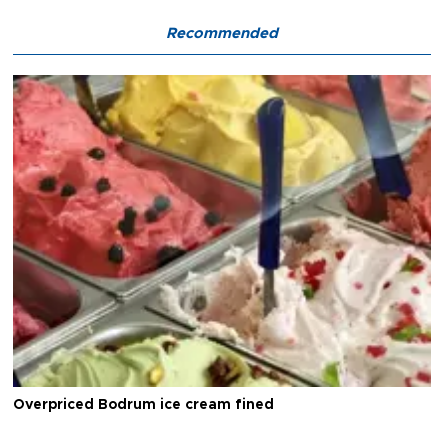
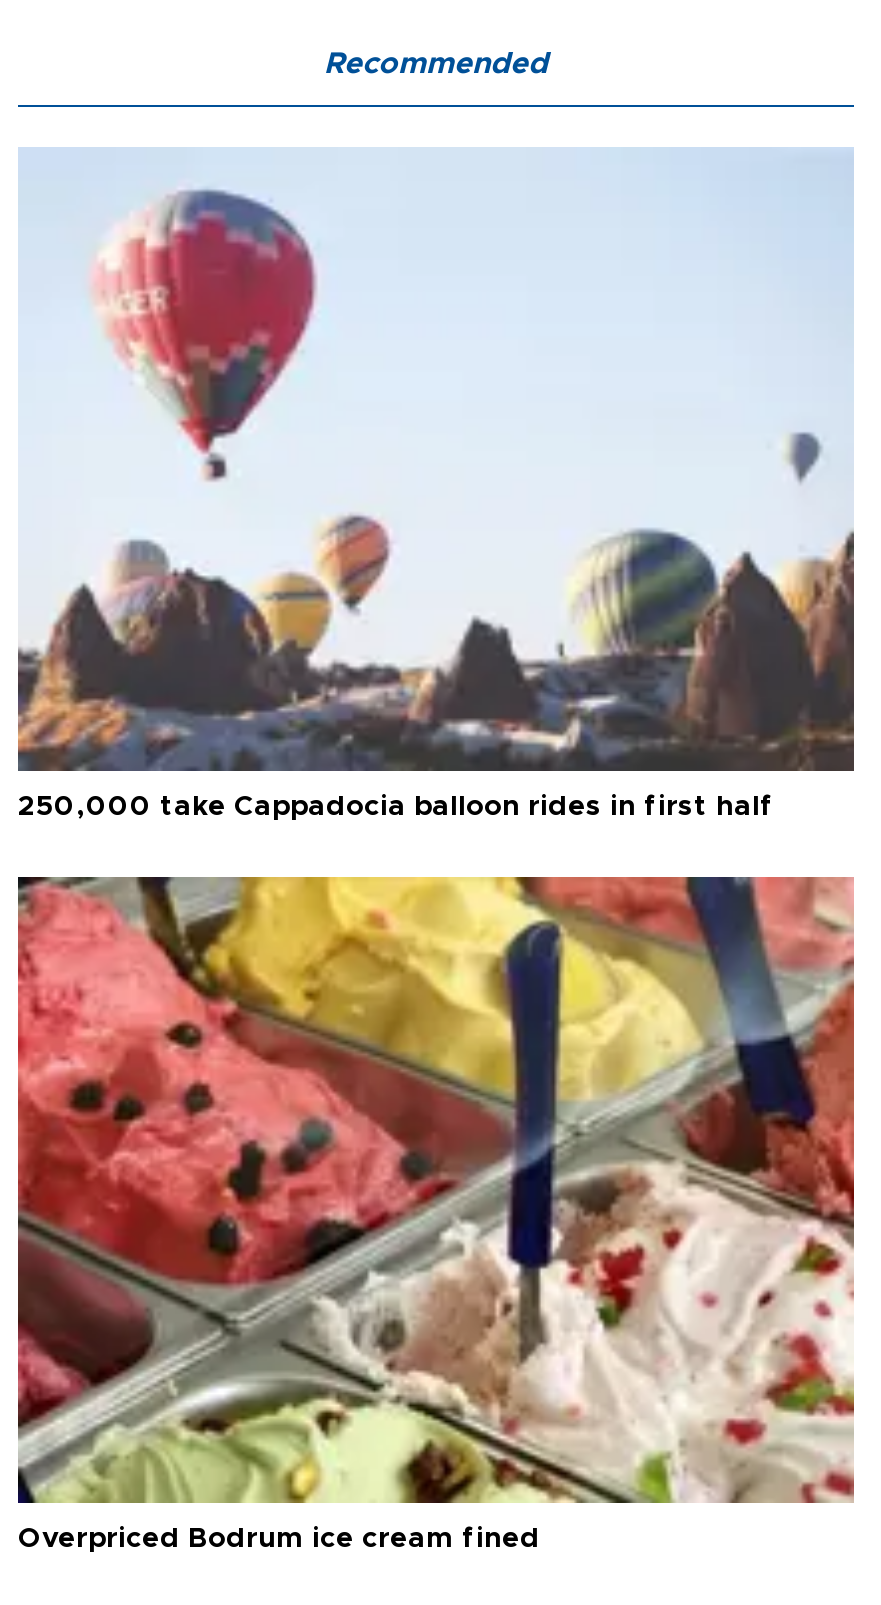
+ [image]
+ 250,000 take Cappadocia balloon rides in first half
